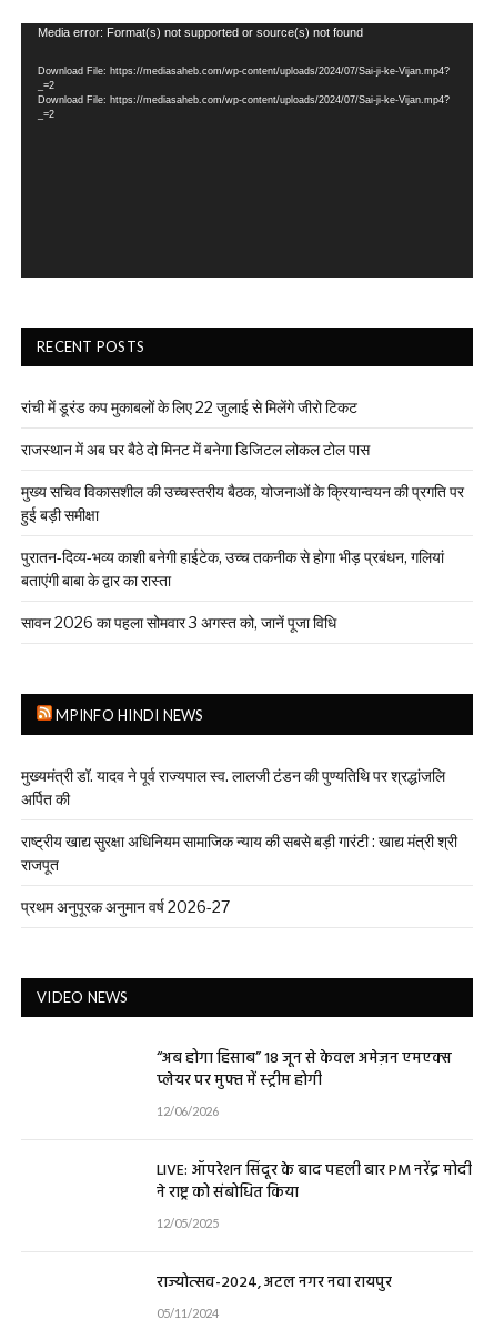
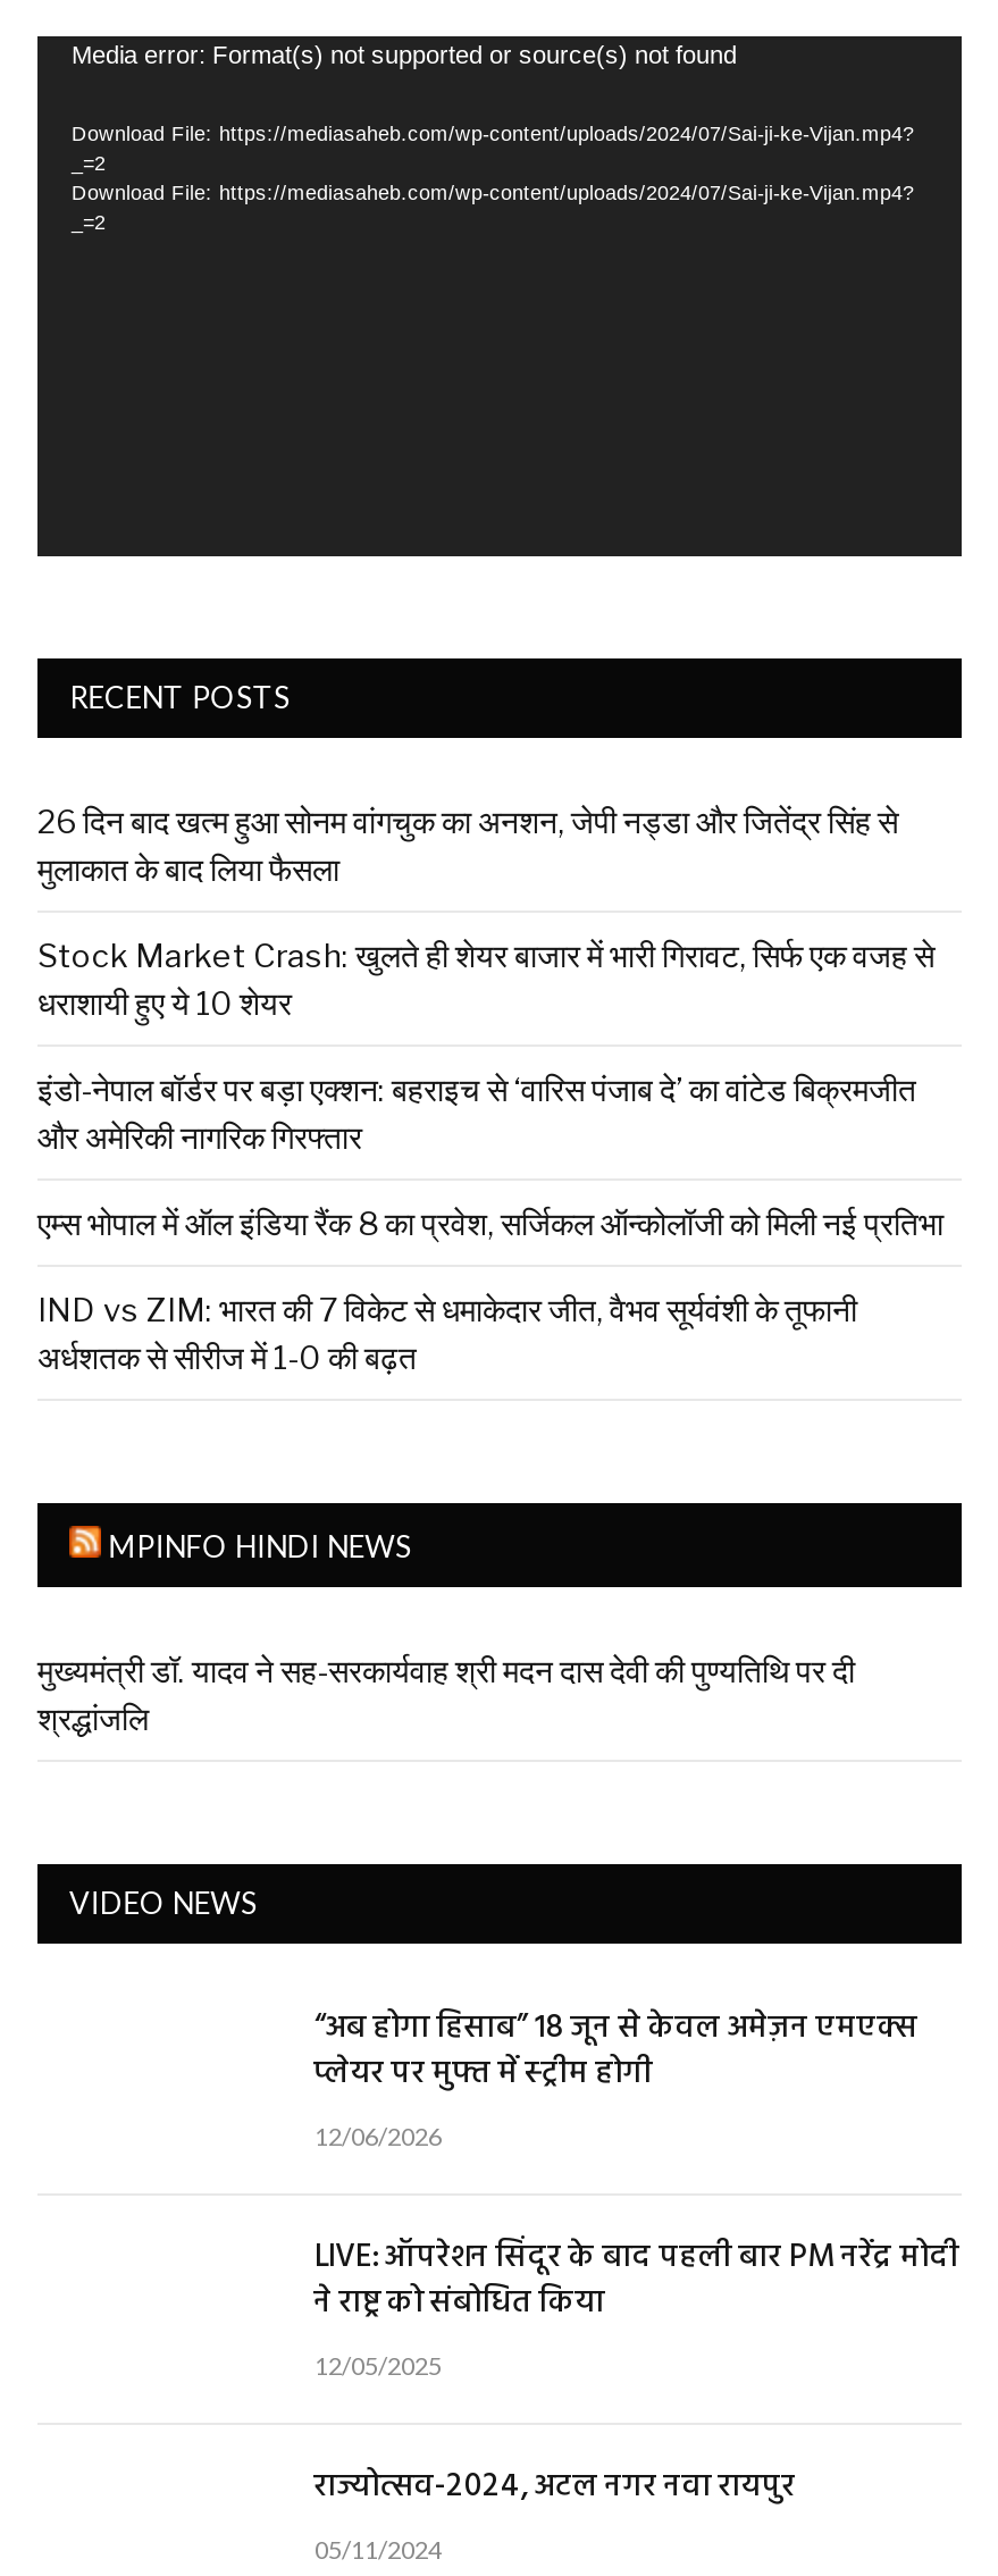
- रांची में डूरंड कप मुकाबलों के लिए 22 जुलाई से मिलेंगे जीरो टिकट
+ 26 दिन बाद खत्म हुआ सोनम वांगचुक का अनशन, जेपी नड्डा और जितेंद्र सिंह से
+ मुलाकात के बाद लिया फैसला

- राजस्थान में अब घर बैठे दो मिनट में बनेगा डिजिटल लोकल टोल पास
+ Stock Market Crash: खुलते ही शेयर बाजार में भारी गिरावट, सिर्फ एक वजह से
+ धराशायी हुए ये 10 शेयर

- मुख्य सचिव विकासशील की उच्चस्तरीय बैठक, योजनाओं के क्रियान्वयन की प्रगति पर
- हुई बड़ी समीक्षा
+ इंडो-नेपाल बॉर्डर पर बड़ा एक्शन: बहराइच से ‘वारिस पंजाब दे’ का वांटेड बिक्रमजीत
+ और अमेरिकी नागरिक गिरफ्तार

- पुरातन-दिव्य-भव्य काशी बनेगी हाईटेक, उच्च तकनीक से होगा भीड़ प्रबंधन, गलियां
- बताएंगी बाबा के द्वार का रास्ता
+ एम्स भोपाल में ऑल इंडिया रैंक 8 का प्रवेश, सर्जिकल ऑन्कोलॉजी को मिली नई प्रतिभा

- सावन 2026 का पहला सोमवार 3 अगस्त को, जानें पूजा विधि
+ IND vs ZIM: भारत की 7 विकेट से धमाकेदार जीत, वैभव सूर्यवंशी के तूफानी
+ अर्धशतक से सीरीज में 1-0 की बढ़त

moved down: MPINFO HINDI NEWS

- मुख्यमंत्री डॉ. यादव ने पूर्व राज्यपाल स्व. लालजी टंडन की पुण्यतिथि पर श्रद्धांजलि
- अर्पित की
- राष्ट्रीय खाद्य सुरक्षा अधिनियम सामाजिक न्याय की सबसे बड़ी गारंटी : खाद्य मंत्री श्री
- राजपूत
- प्रथ‍म अनुपूरक अनुमान वर्ष 2026-27
+ मुख्यमंत्री डॉ. यादव ने सह-सरकार्यवाह श्री मदन दास देवी की पुण्यतिथि पर दी
+ श्रद्धांजलि
